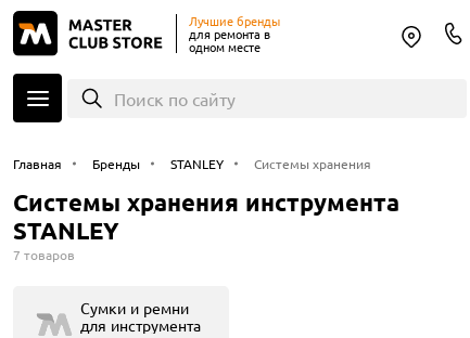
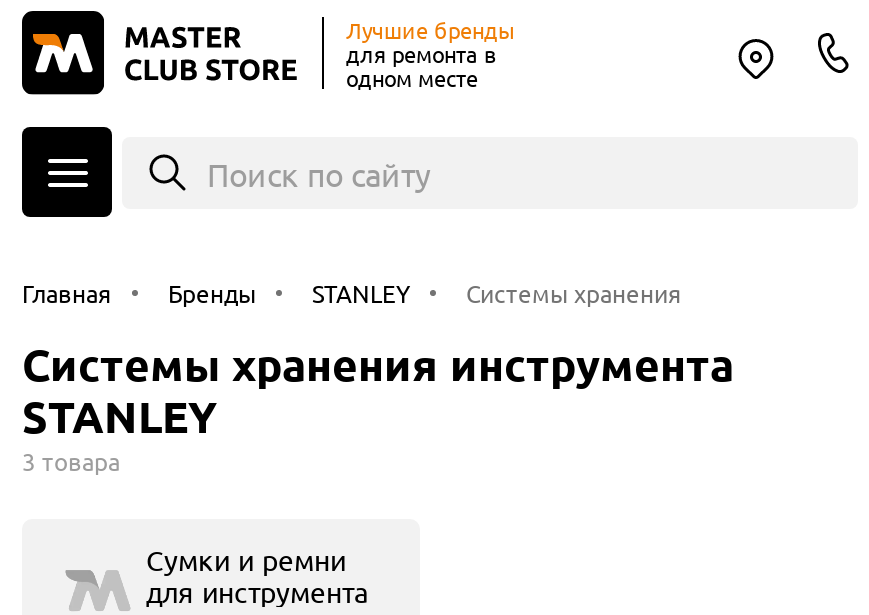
- 7 товаров
+ 3 товара
